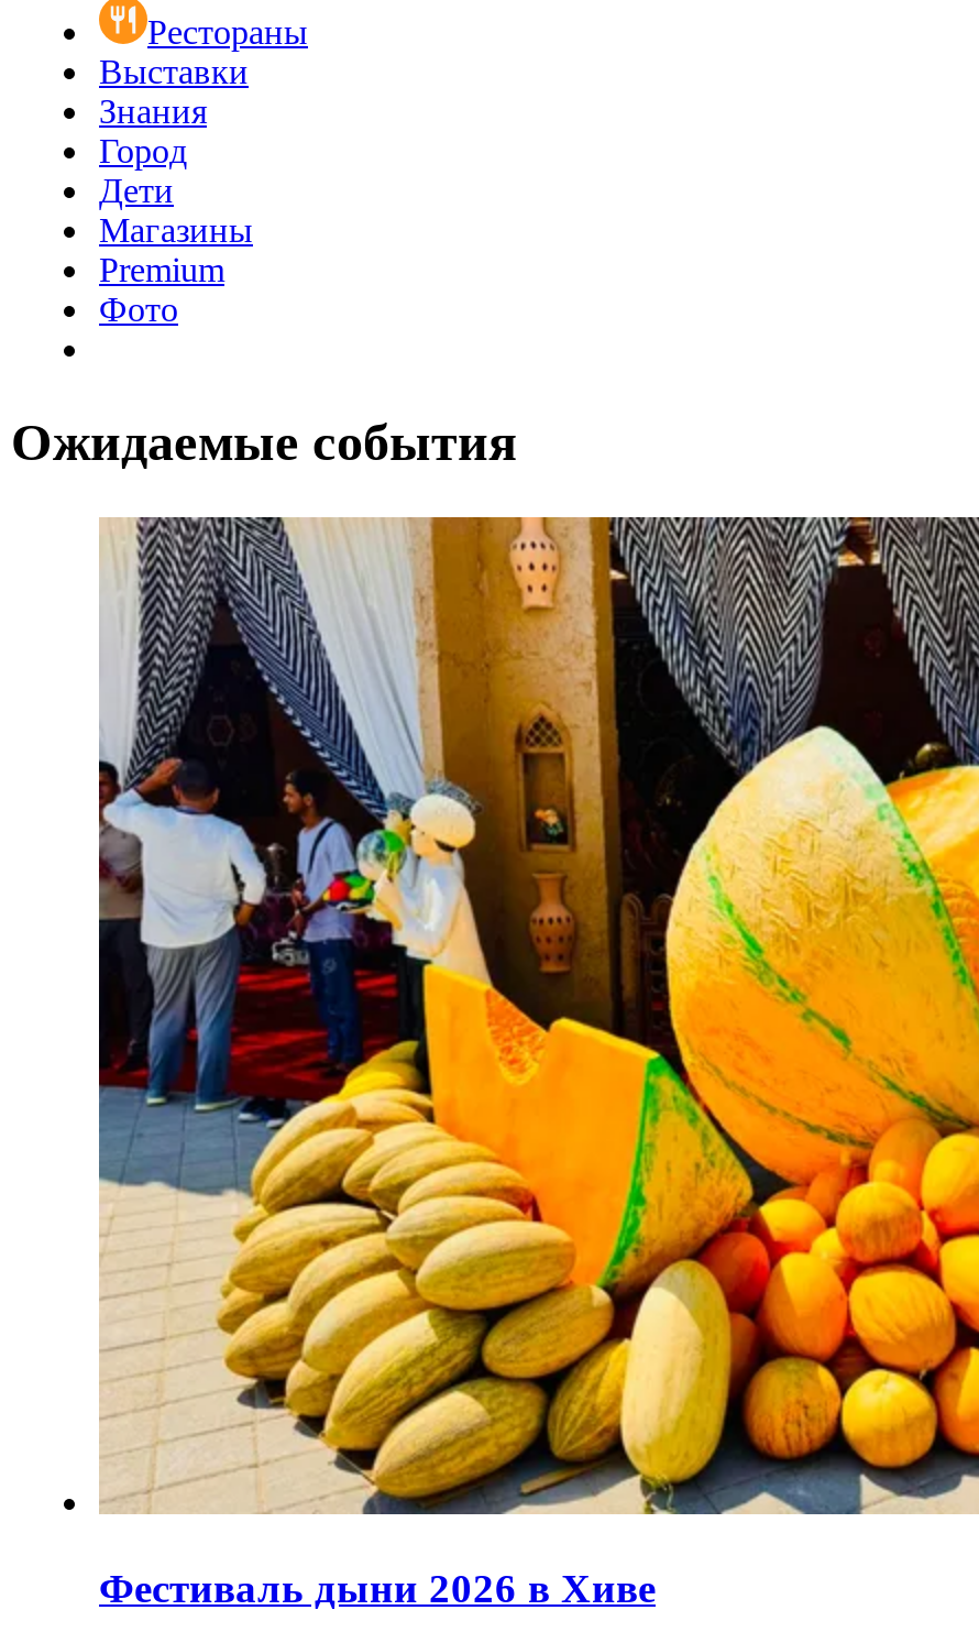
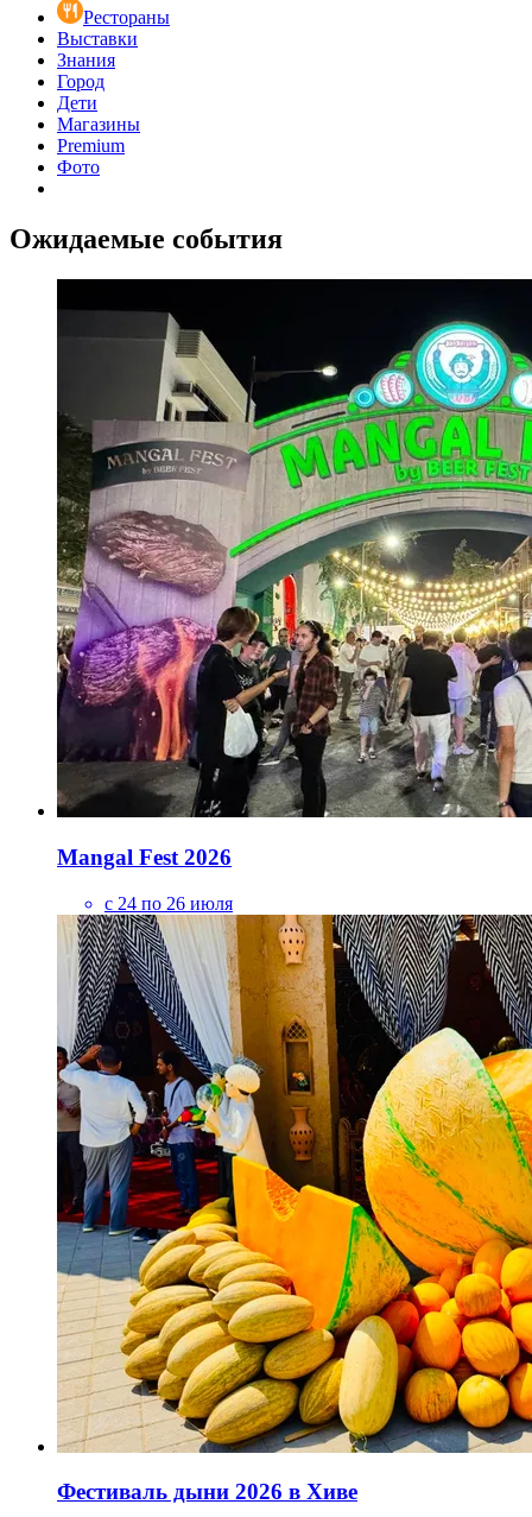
+ [image]
+ Mangal Fest 2026
+ с 24 по 26 июля
